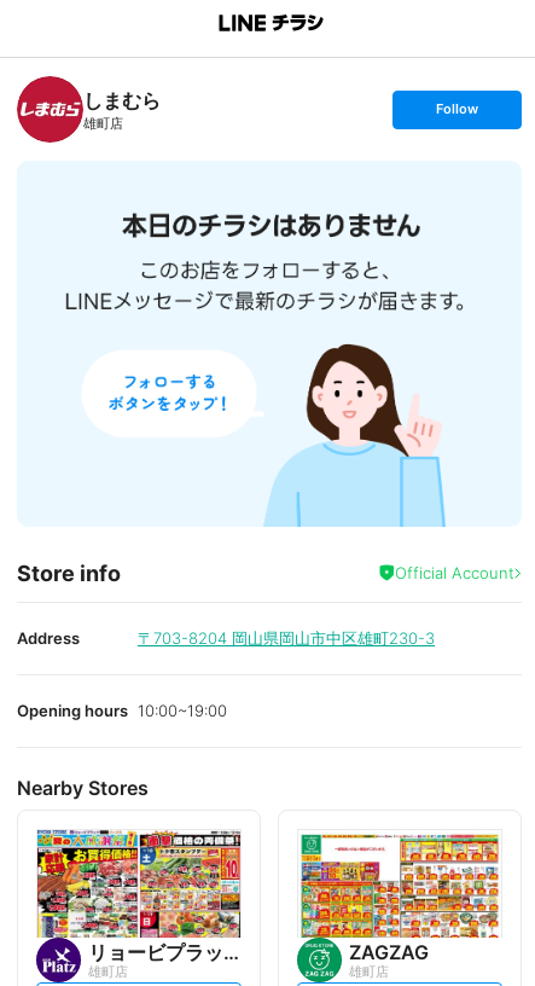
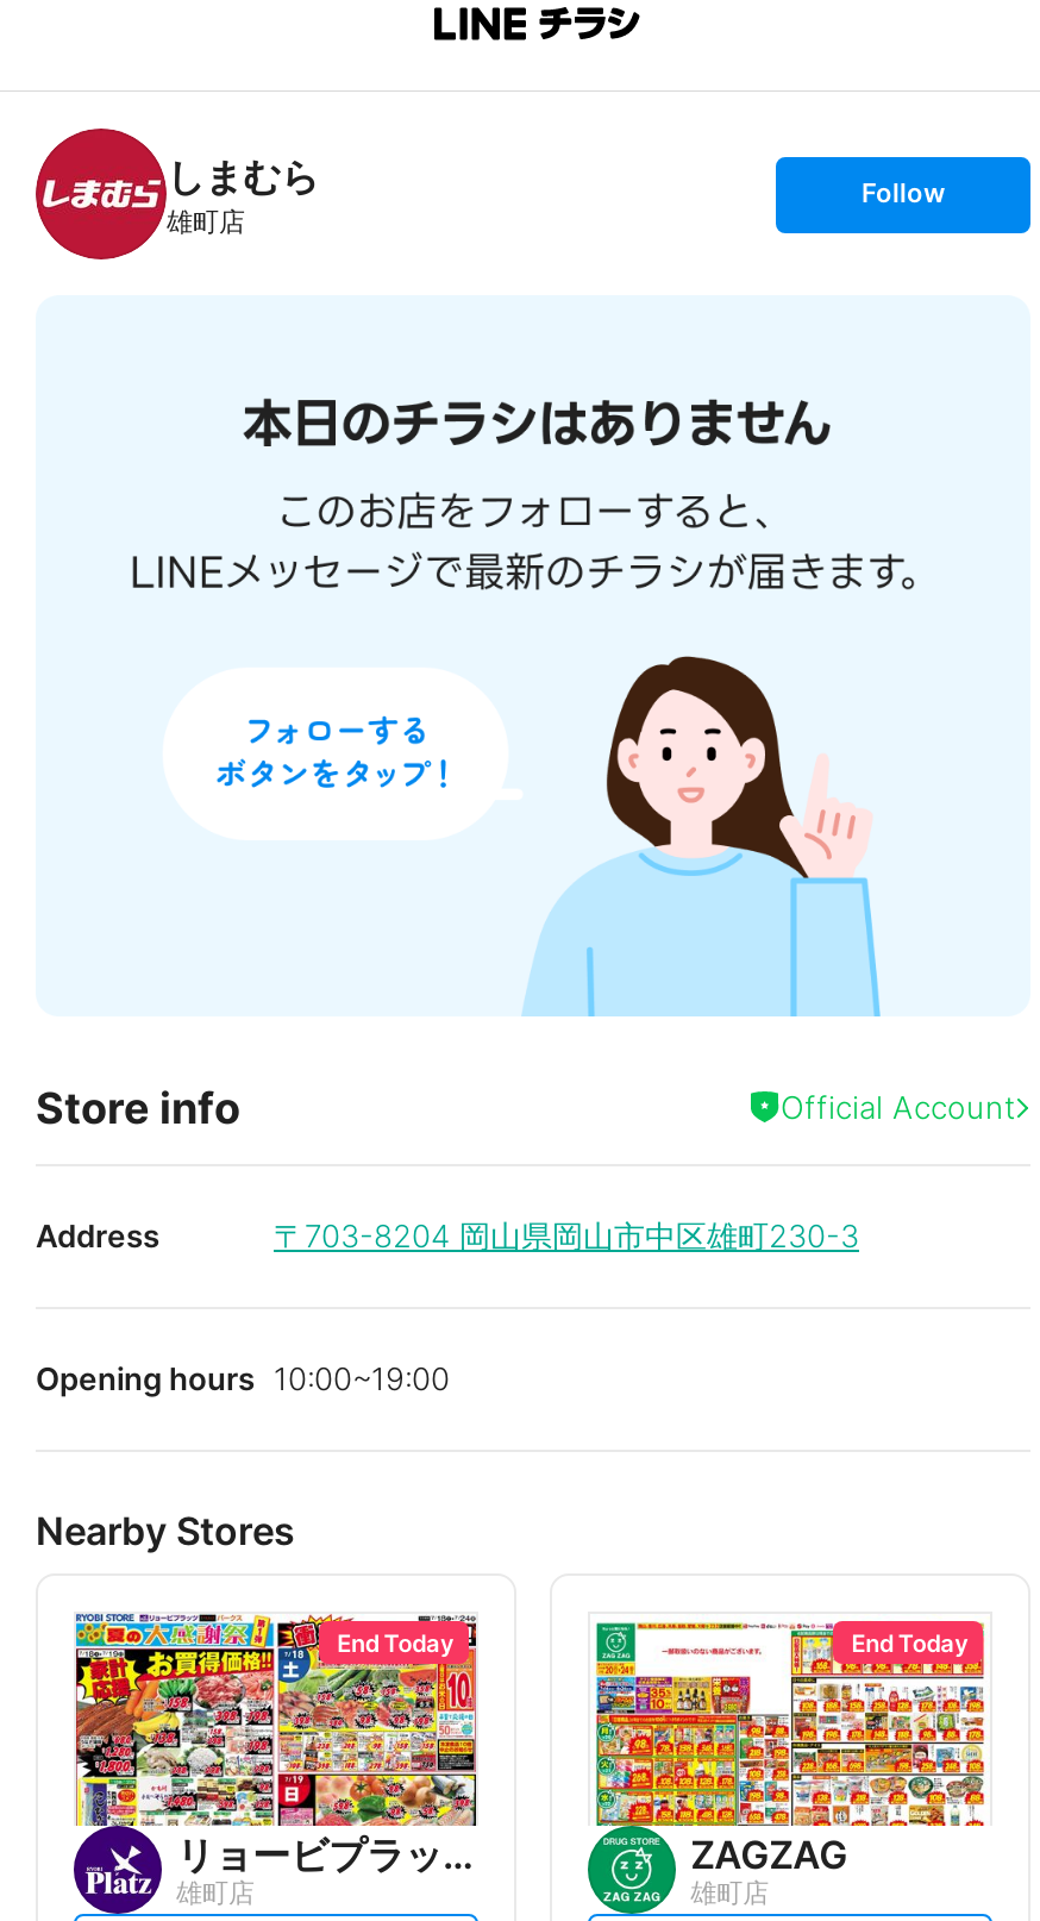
+ End Today

+ End Today
